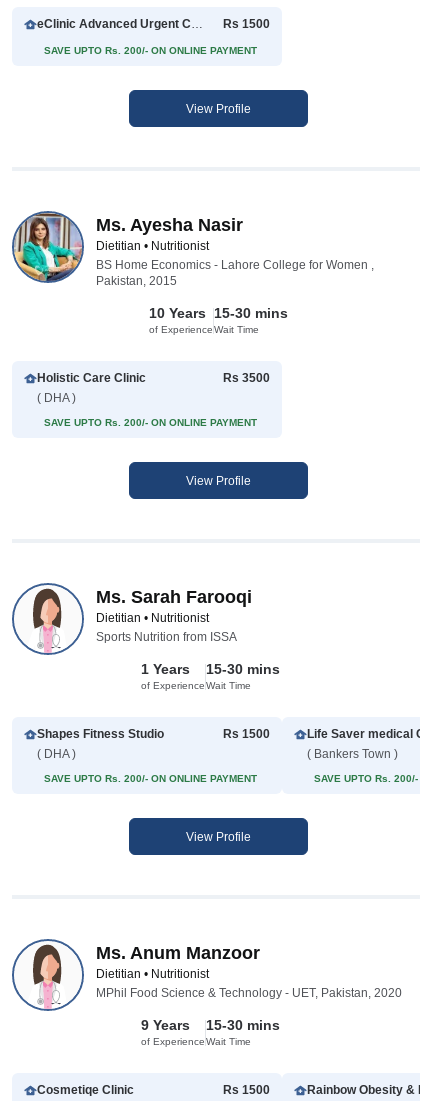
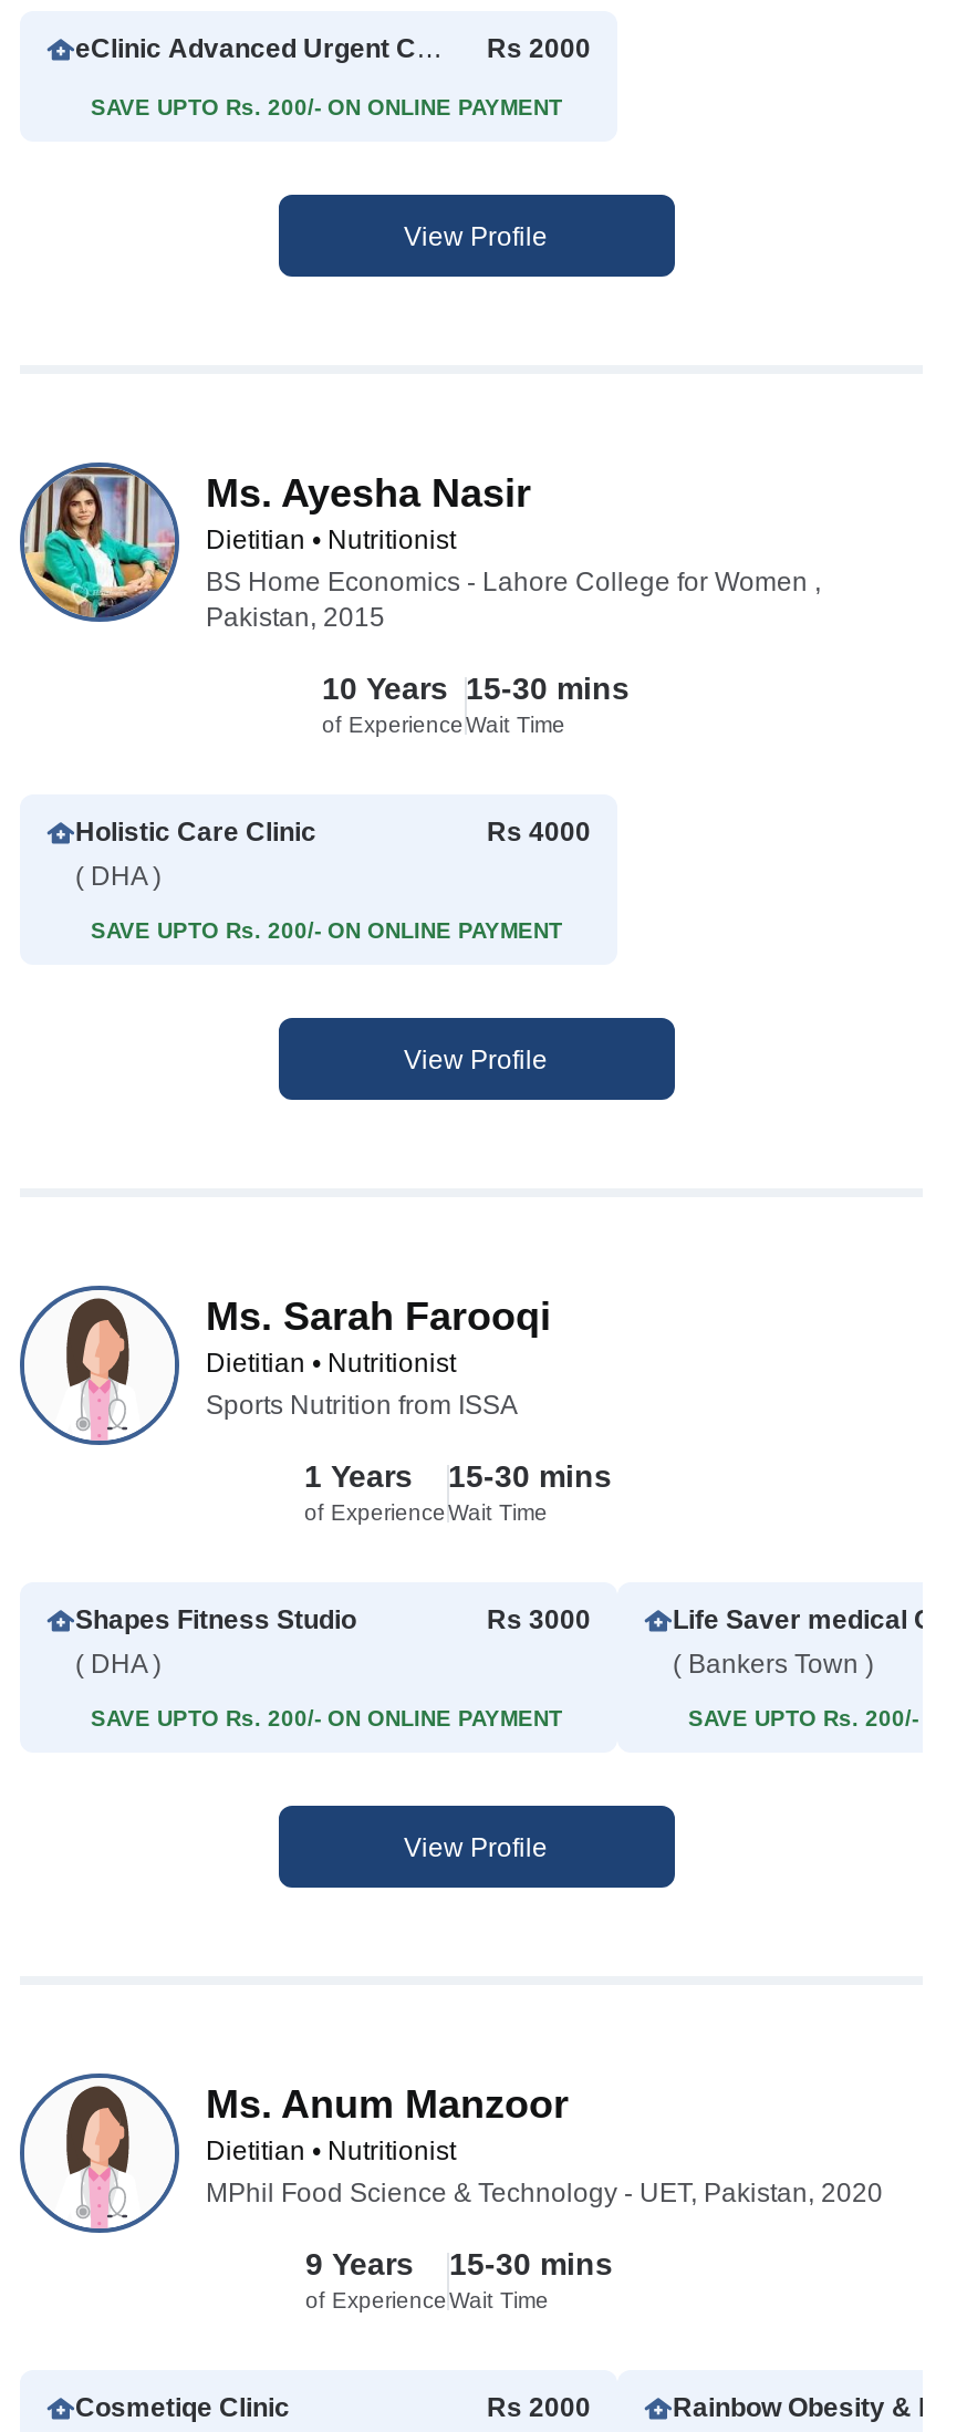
- Rs 1500
+ Rs 2000

- Rs 3500
+ Rs 4000

- Rs 1500
+ Rs 3000

- Rs 1500
+ Rs 2000
